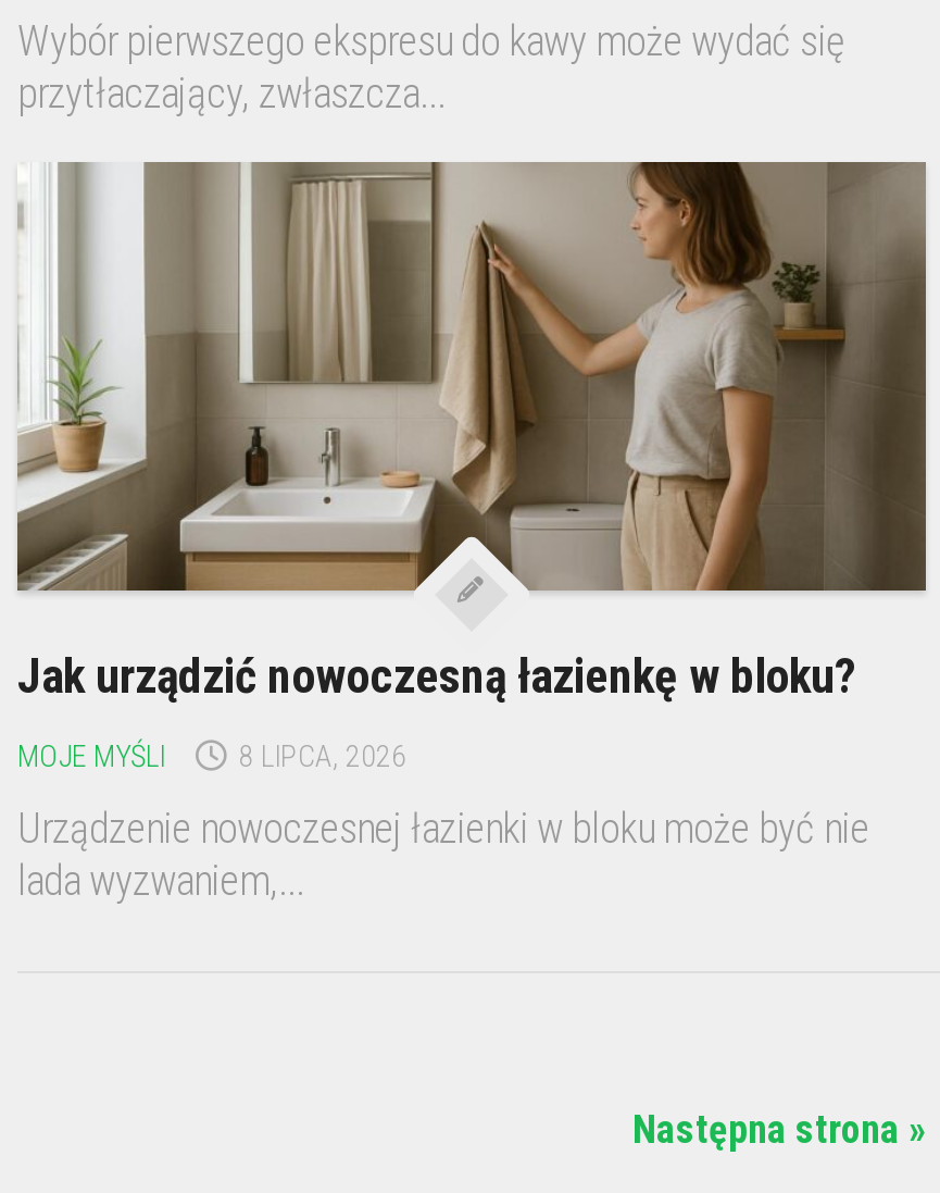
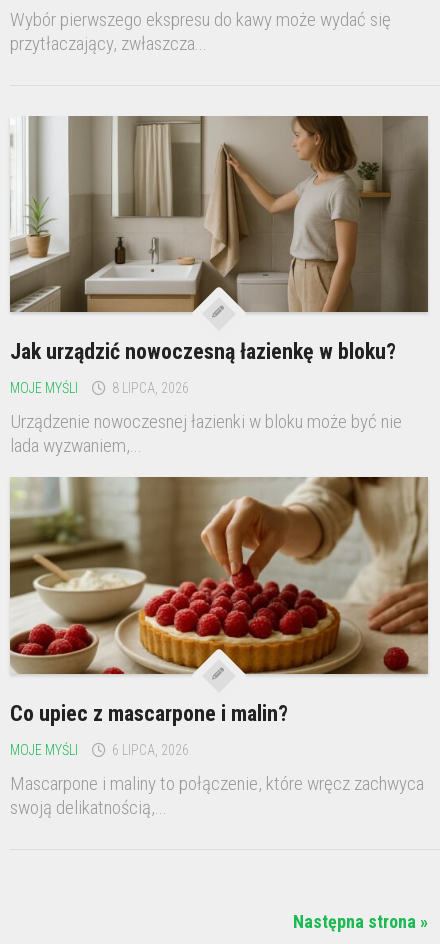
+ [image]
+ Co upiec z mascarpone i malin?
+ MOJE MYŚLI
+ 6 LIPCA, 2026
+ Mascarpone i maliny to połączenie, które wręcz zachwyca
+ swoją delikatnością,...
